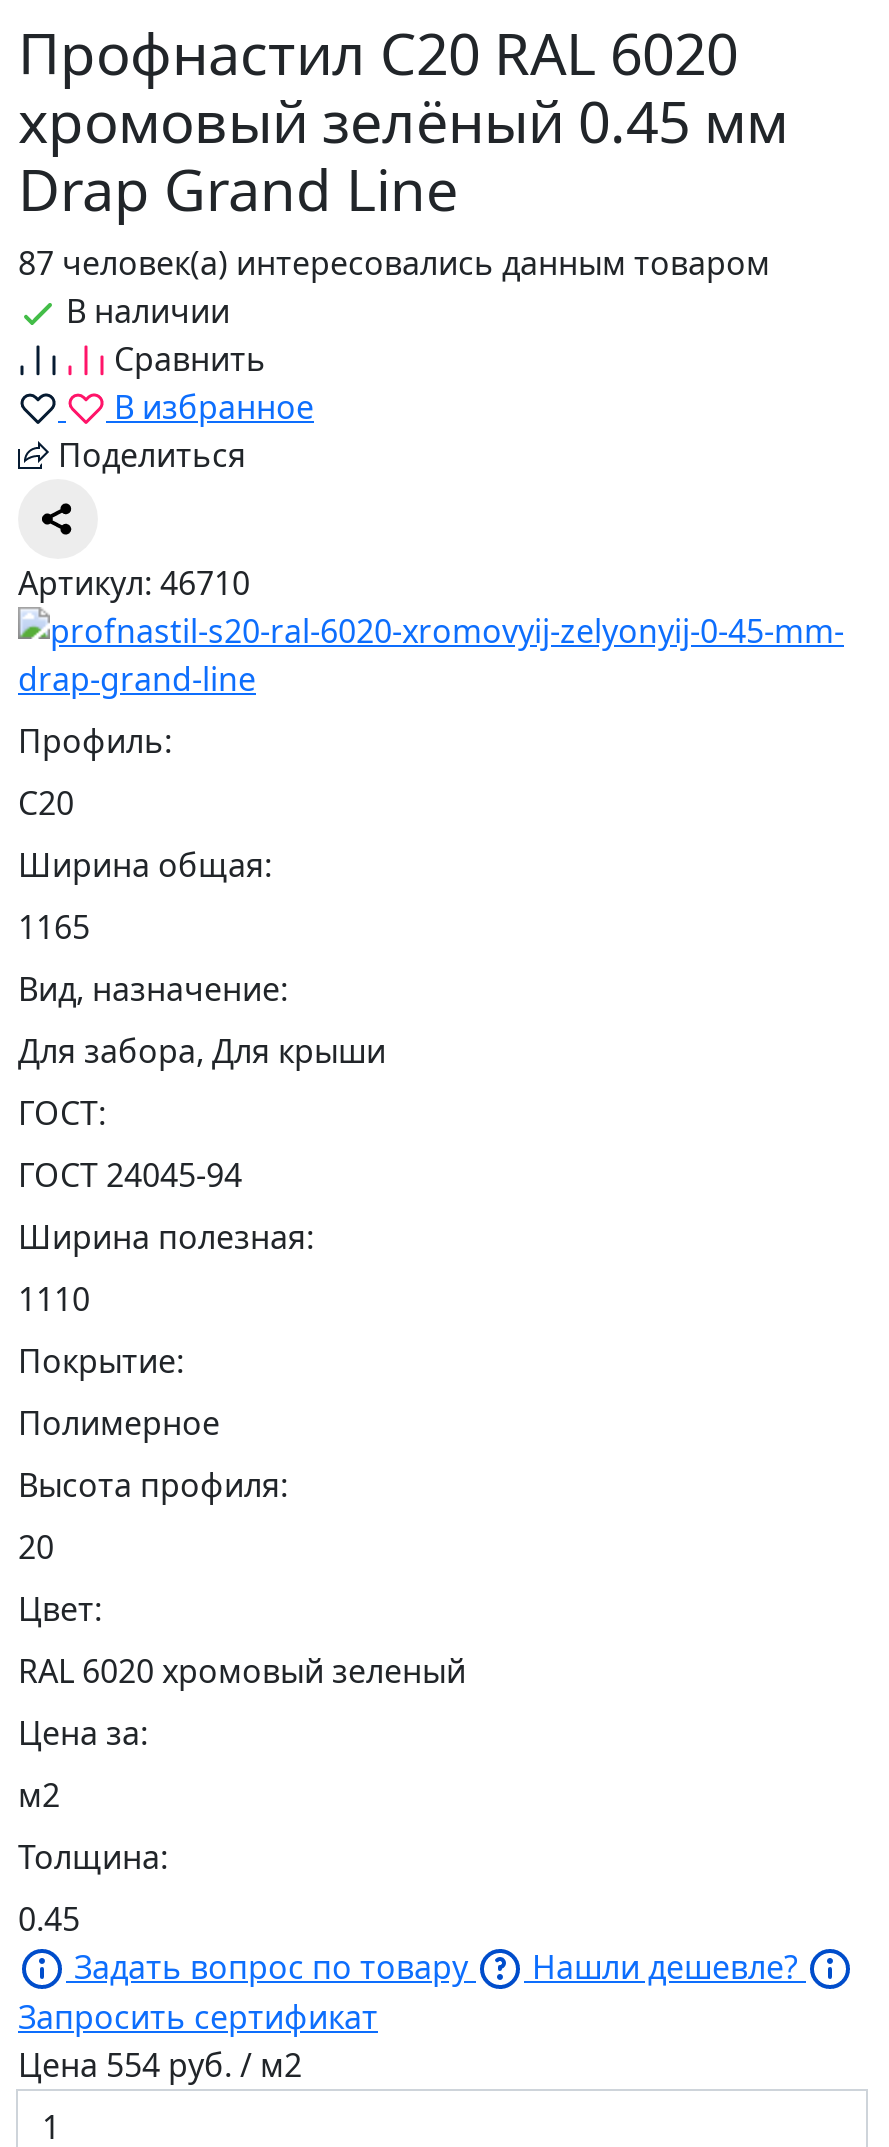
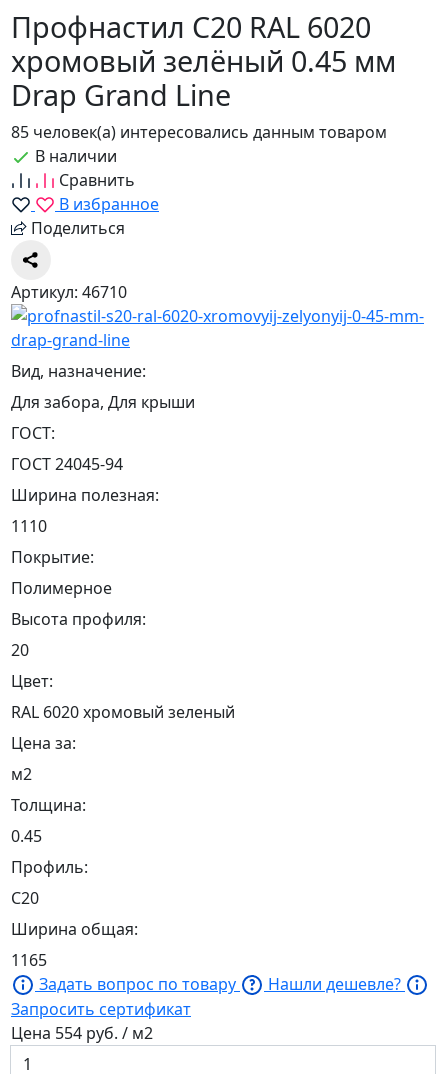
- 87 человек(а) интересовались данным товаром
+ 85 человек(а) интересовались данным товаром

moved down: Профиль: | С20 | Ширина общая: | 1165

moved up: Вид, назначение: | Для забора, Для крыши | ГОСТ: | ... | Толщина: | 0.45
